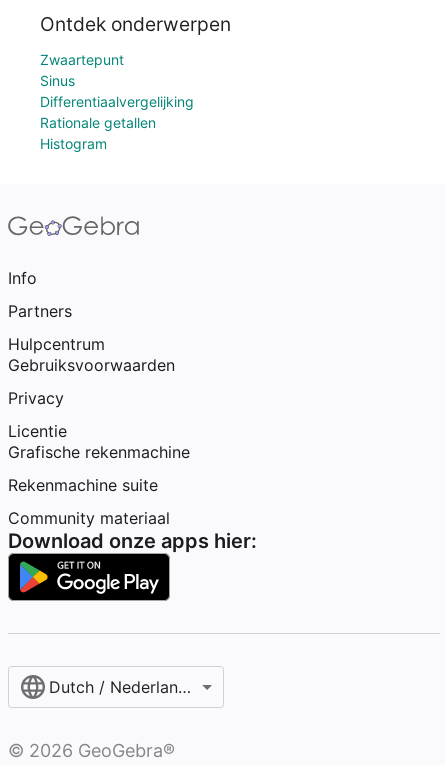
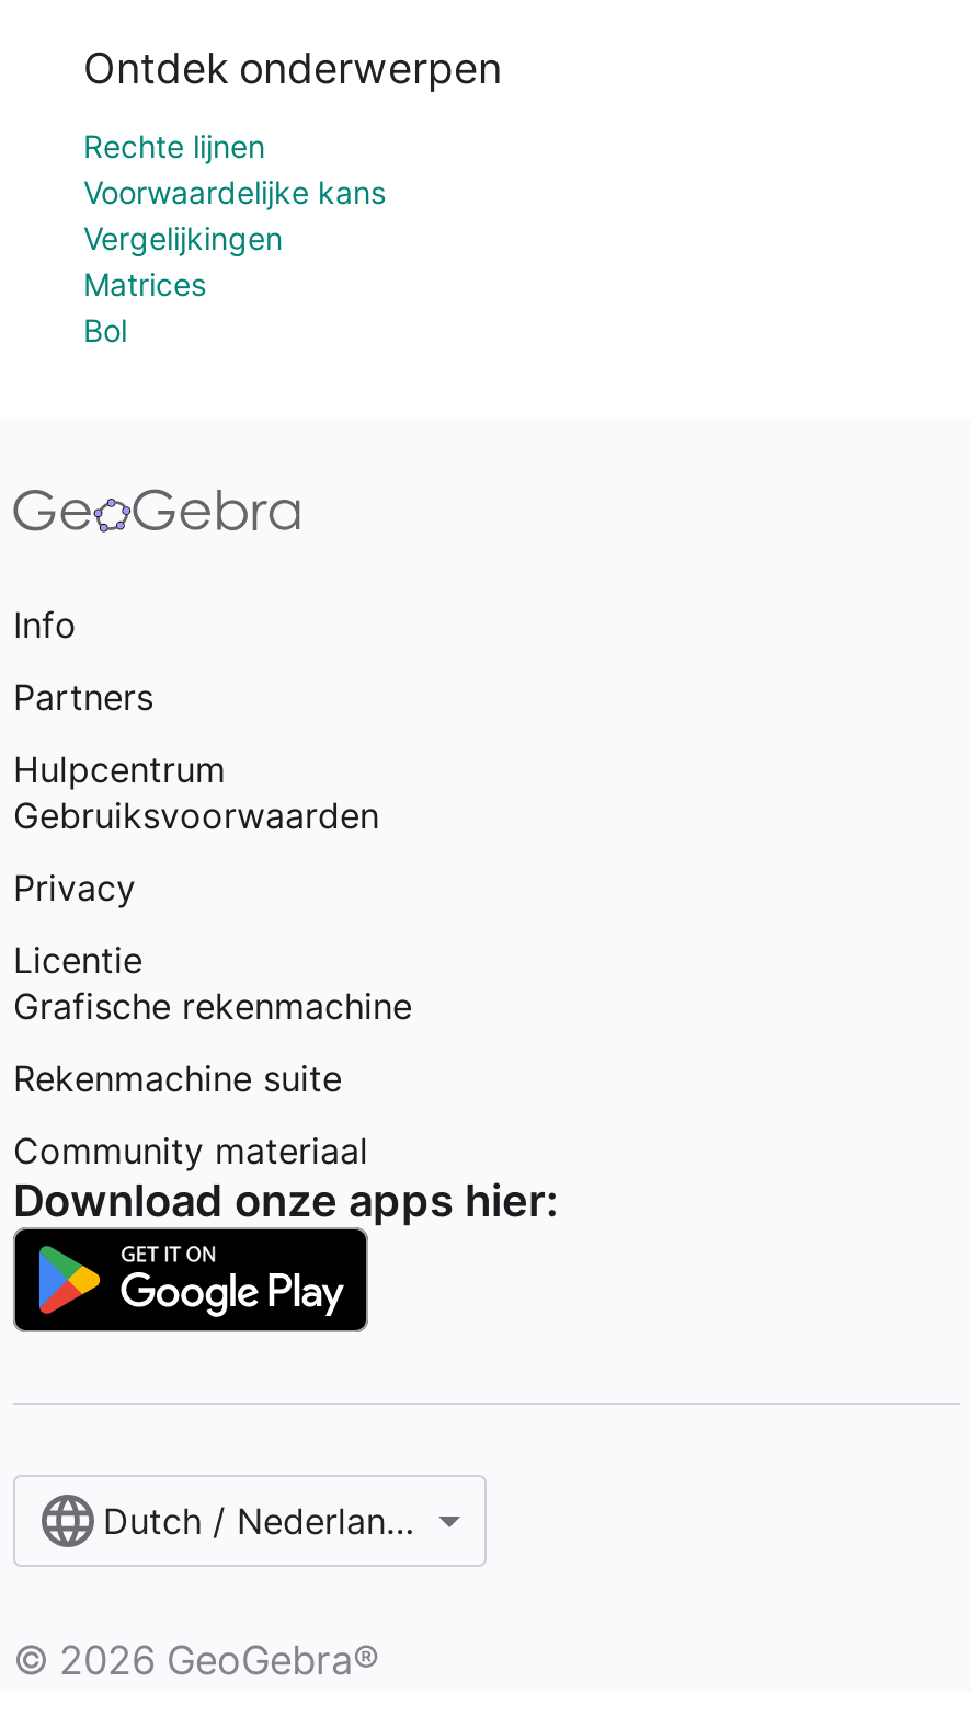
- Zwaartepunt
- Sinus
- Differentiaalvergelijking
- Rationale getallen
- Histogram
+ Rechte lijnen
+ Voorwaardelijke kans
+ Vergelijkingen
+ Matrices
+ Bol
